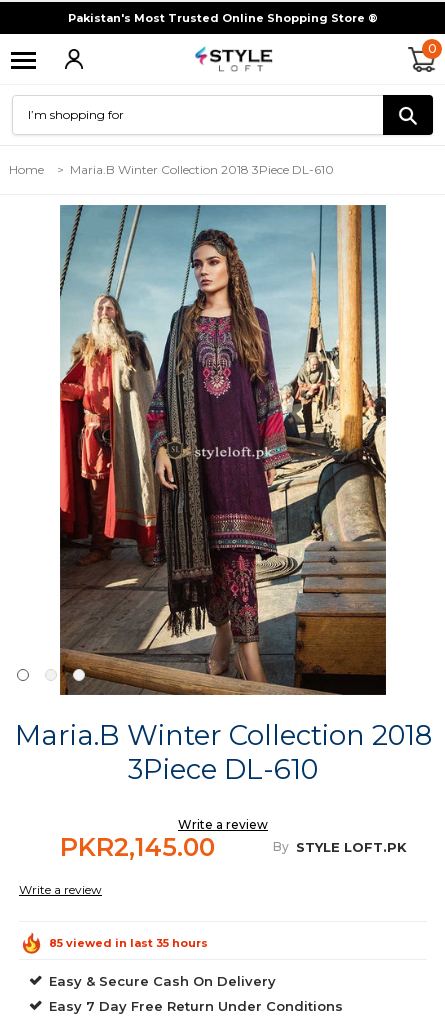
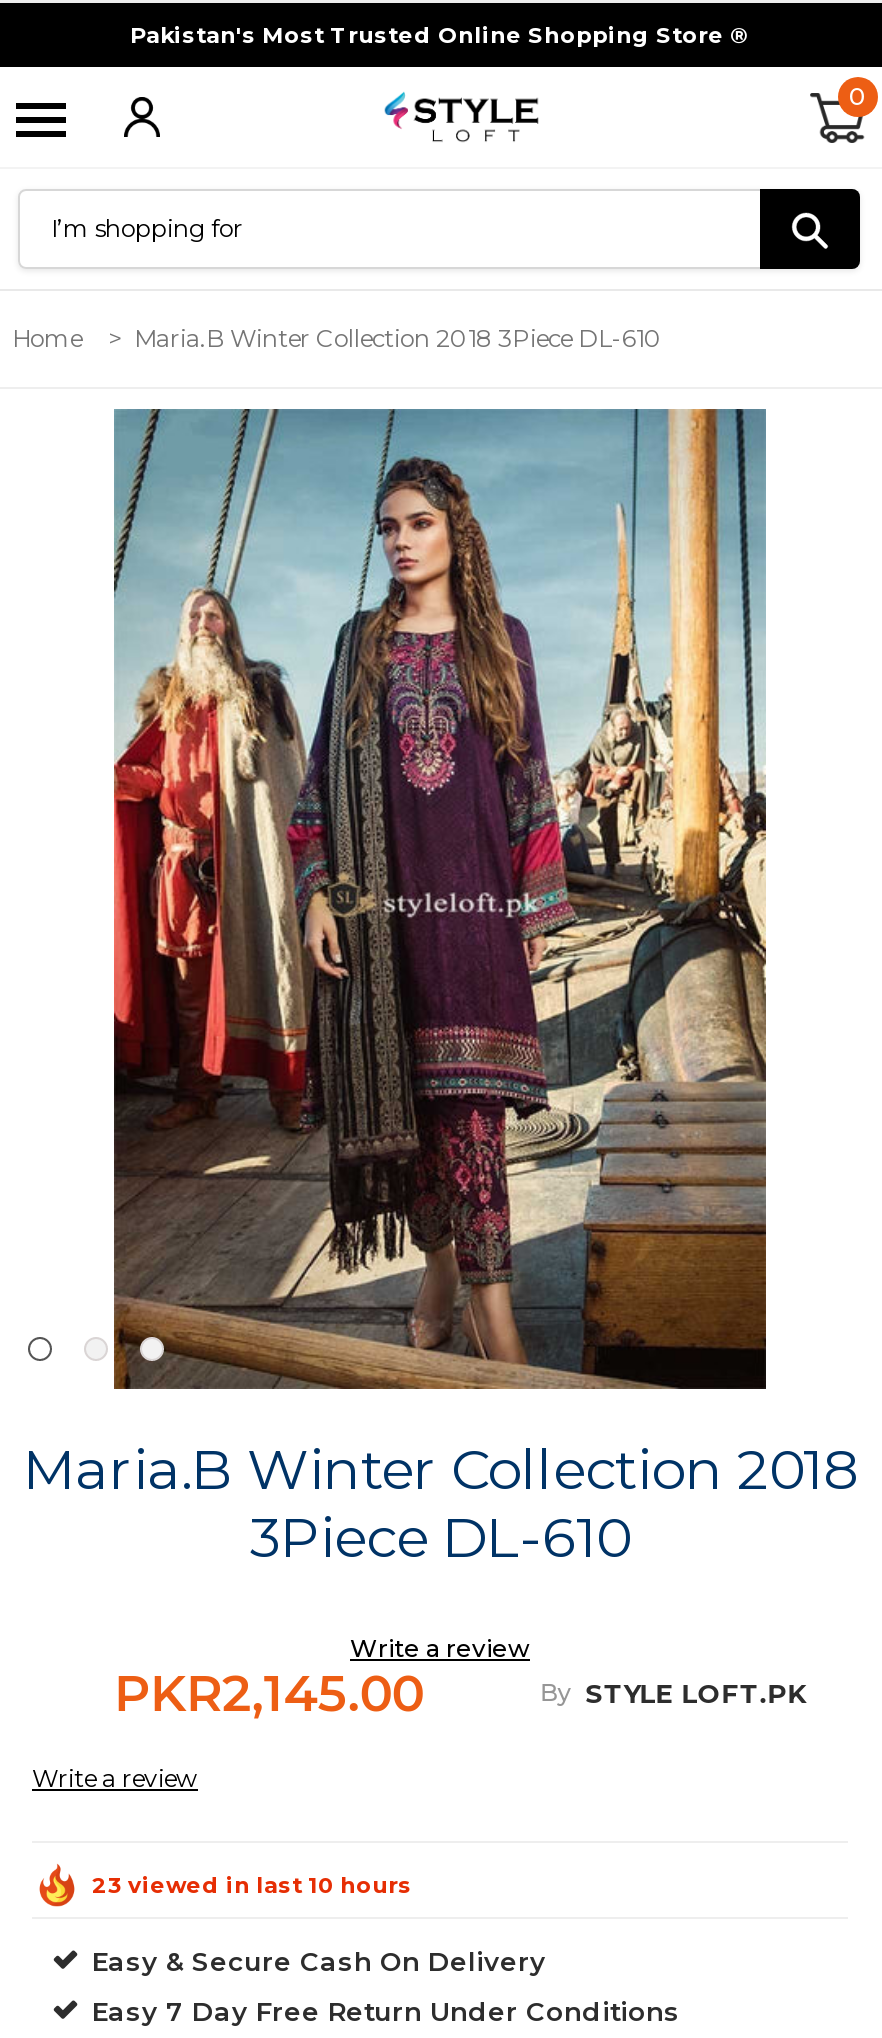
- 85 viewed in last 35 hours
+ 23 viewed in last 10 hours
